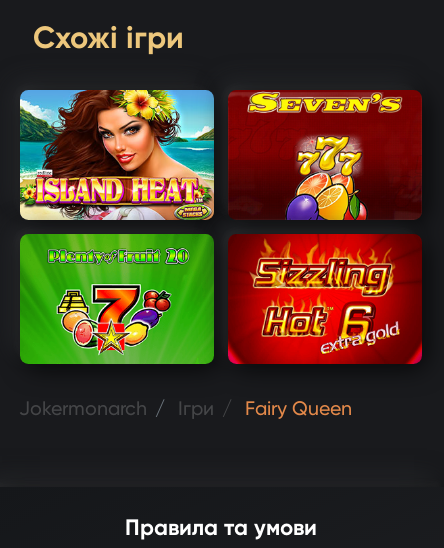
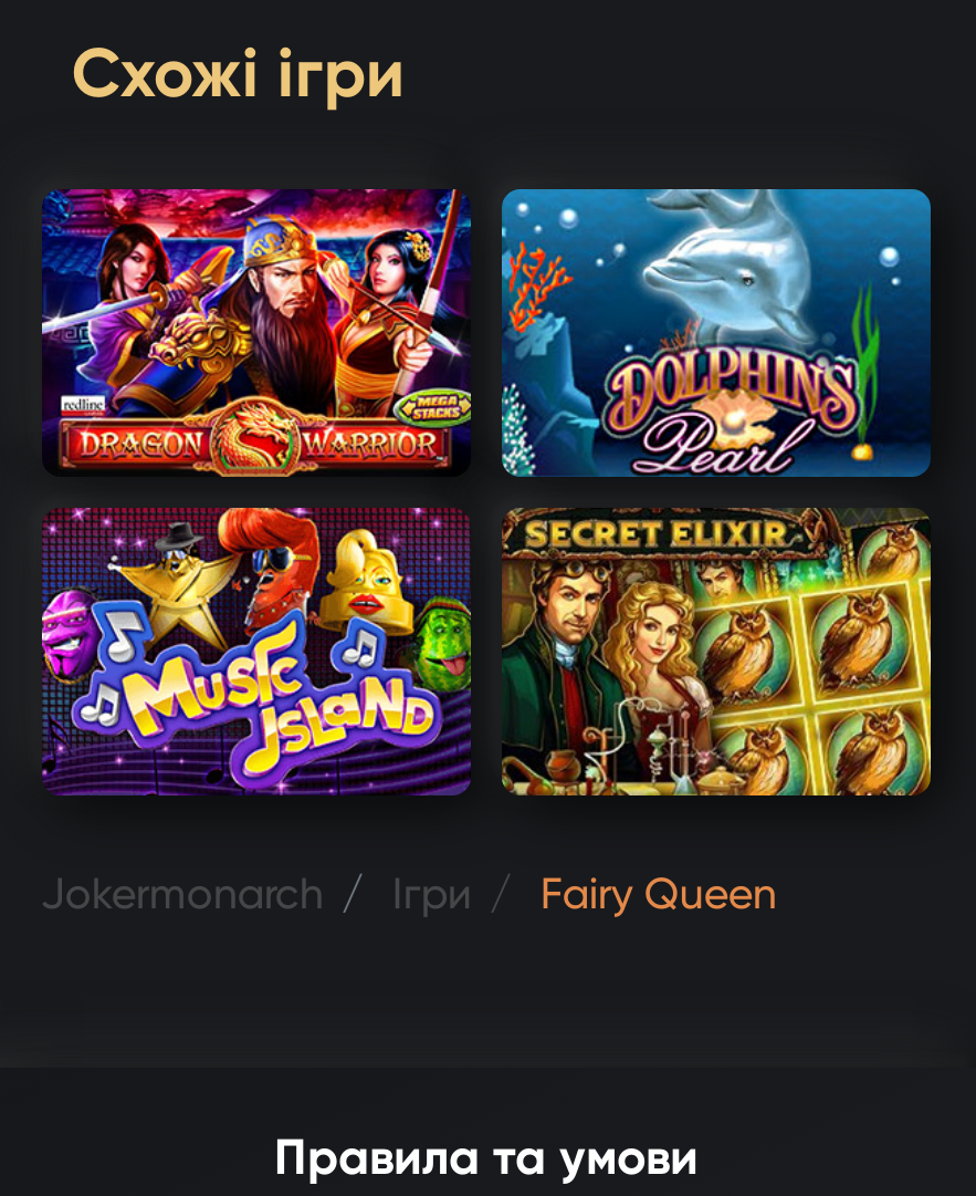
- [image]
+ [image]

- [image]
+ [image]

- [image]
+ [image]

- [image]
+ [image]
